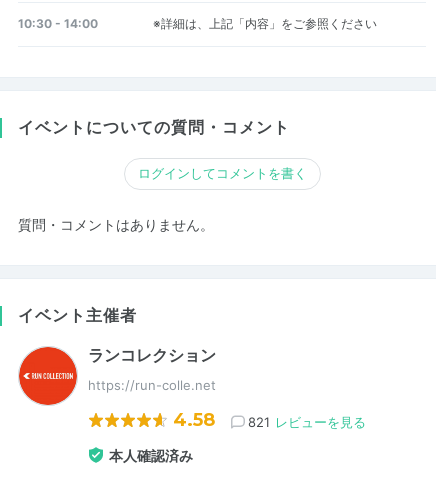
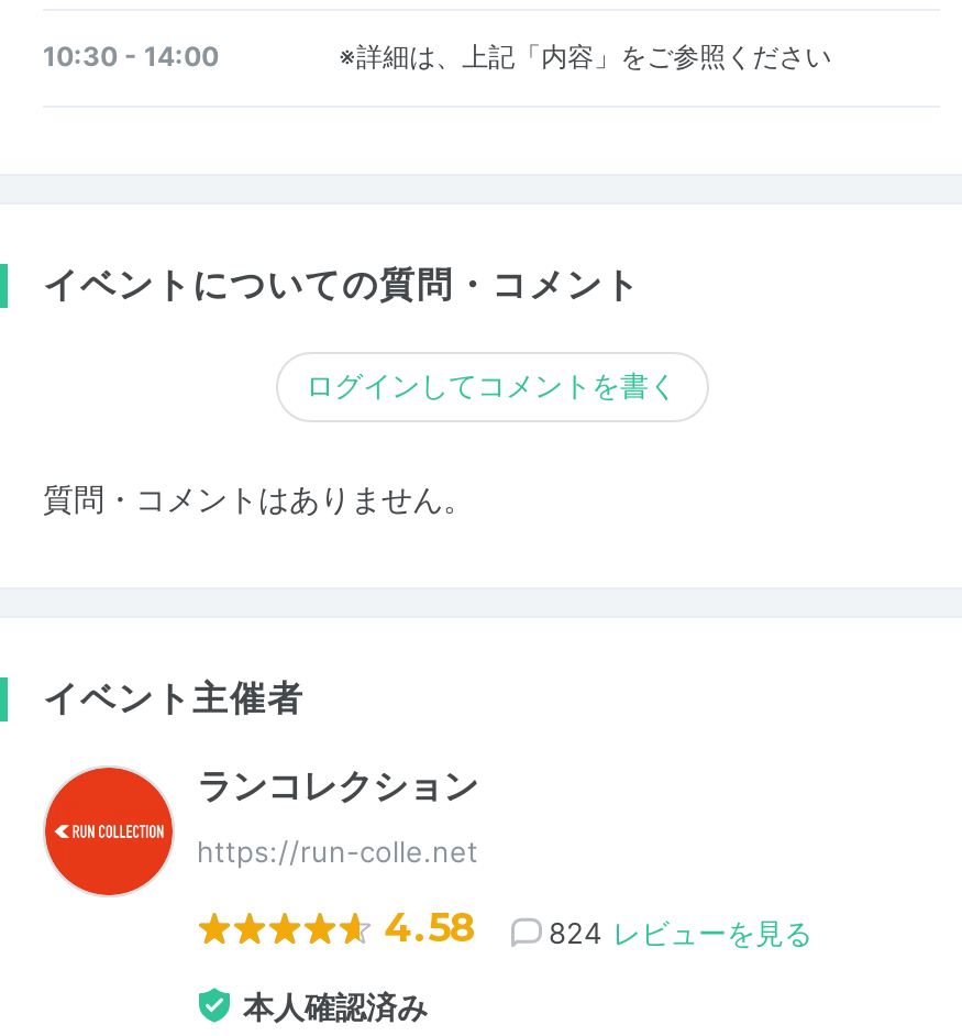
- 821 レビューを見る
+ 824 レビューを見る
